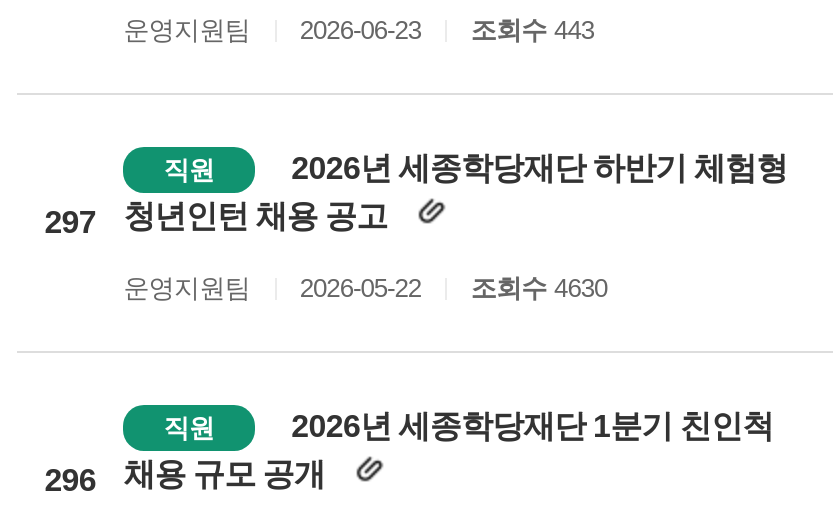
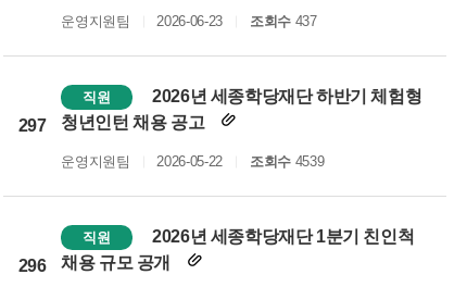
- 운영지원팀 2026-06-23 조회수 443
+ 운영지원팀 2026-06-23 조회수 437

- 운영지원팀 2026-05-22 조회수 4630
+ 운영지원팀 2026-05-22 조회수 4539
